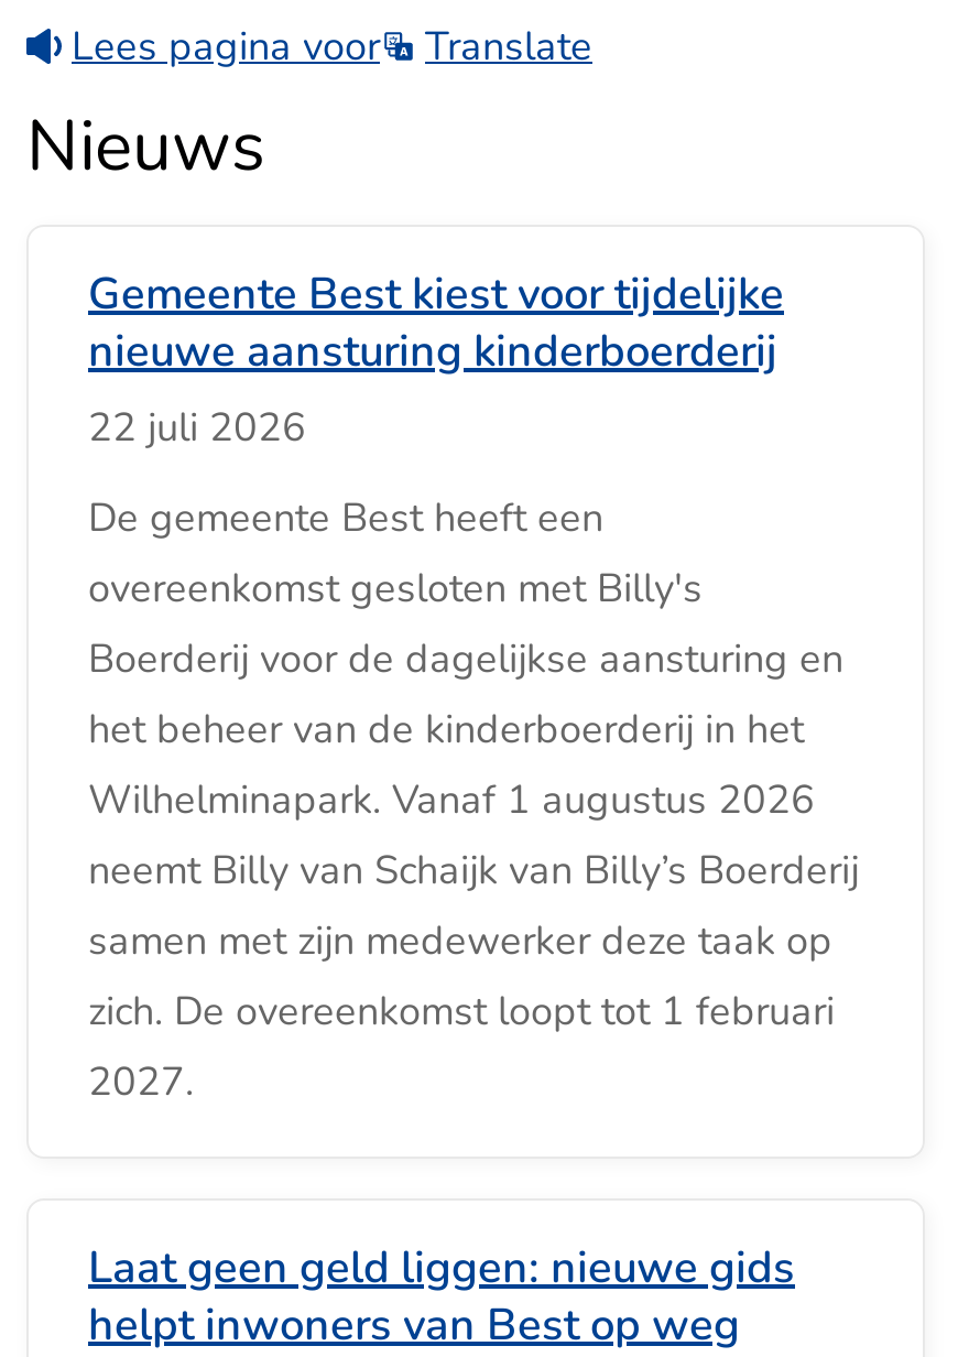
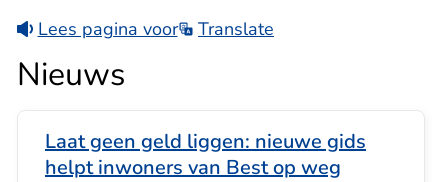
- Gemeente Best kiest voor tijdelijke
- nieuwe aansturing kinderboerderij
- 22 juli 2026
- De gemeente Best heeft een
- overeenkomst gesloten met Billy's
- Boerderij voor de dagelijkse aansturing en
- het beheer van de kinderboerderij in het
- Wilhelminapark. Vanaf 1 augustus 2026
- neemt Billy van Schaijk van Billy’s Boerderij
- samen met zijn medewerker deze taak op
- zich. De overeenkomst loopt tot 1 februari
- 2027.
